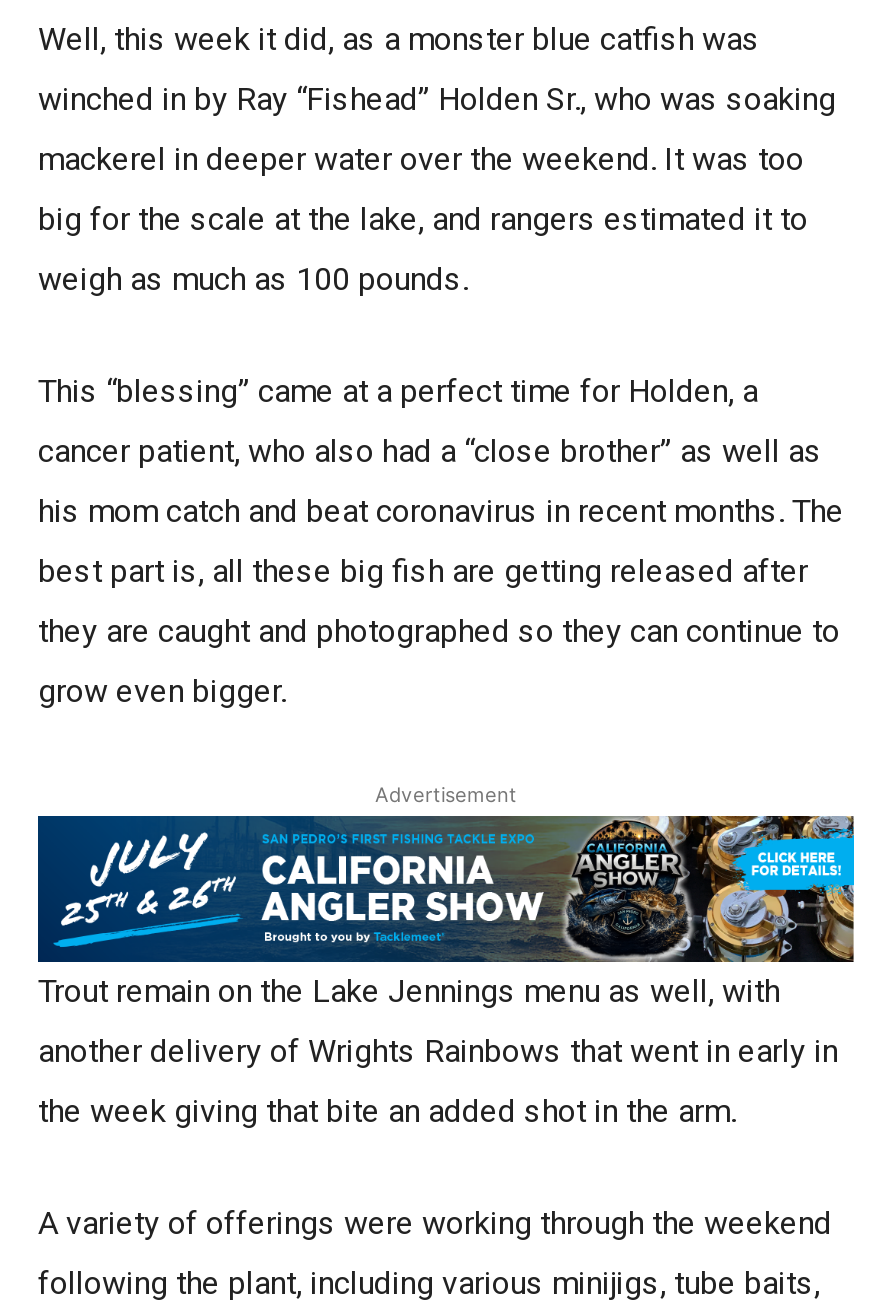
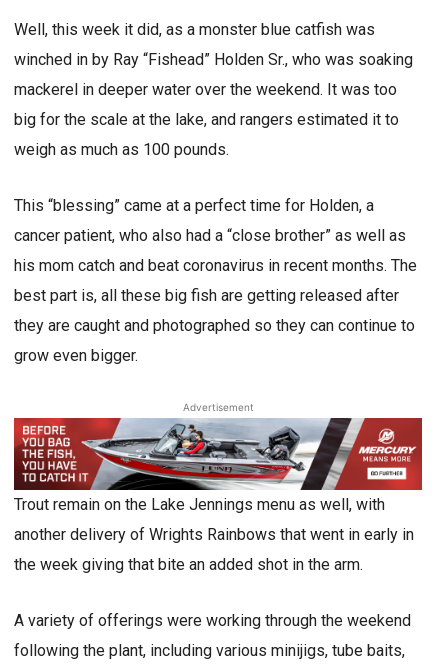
- [image]
+ [image]
